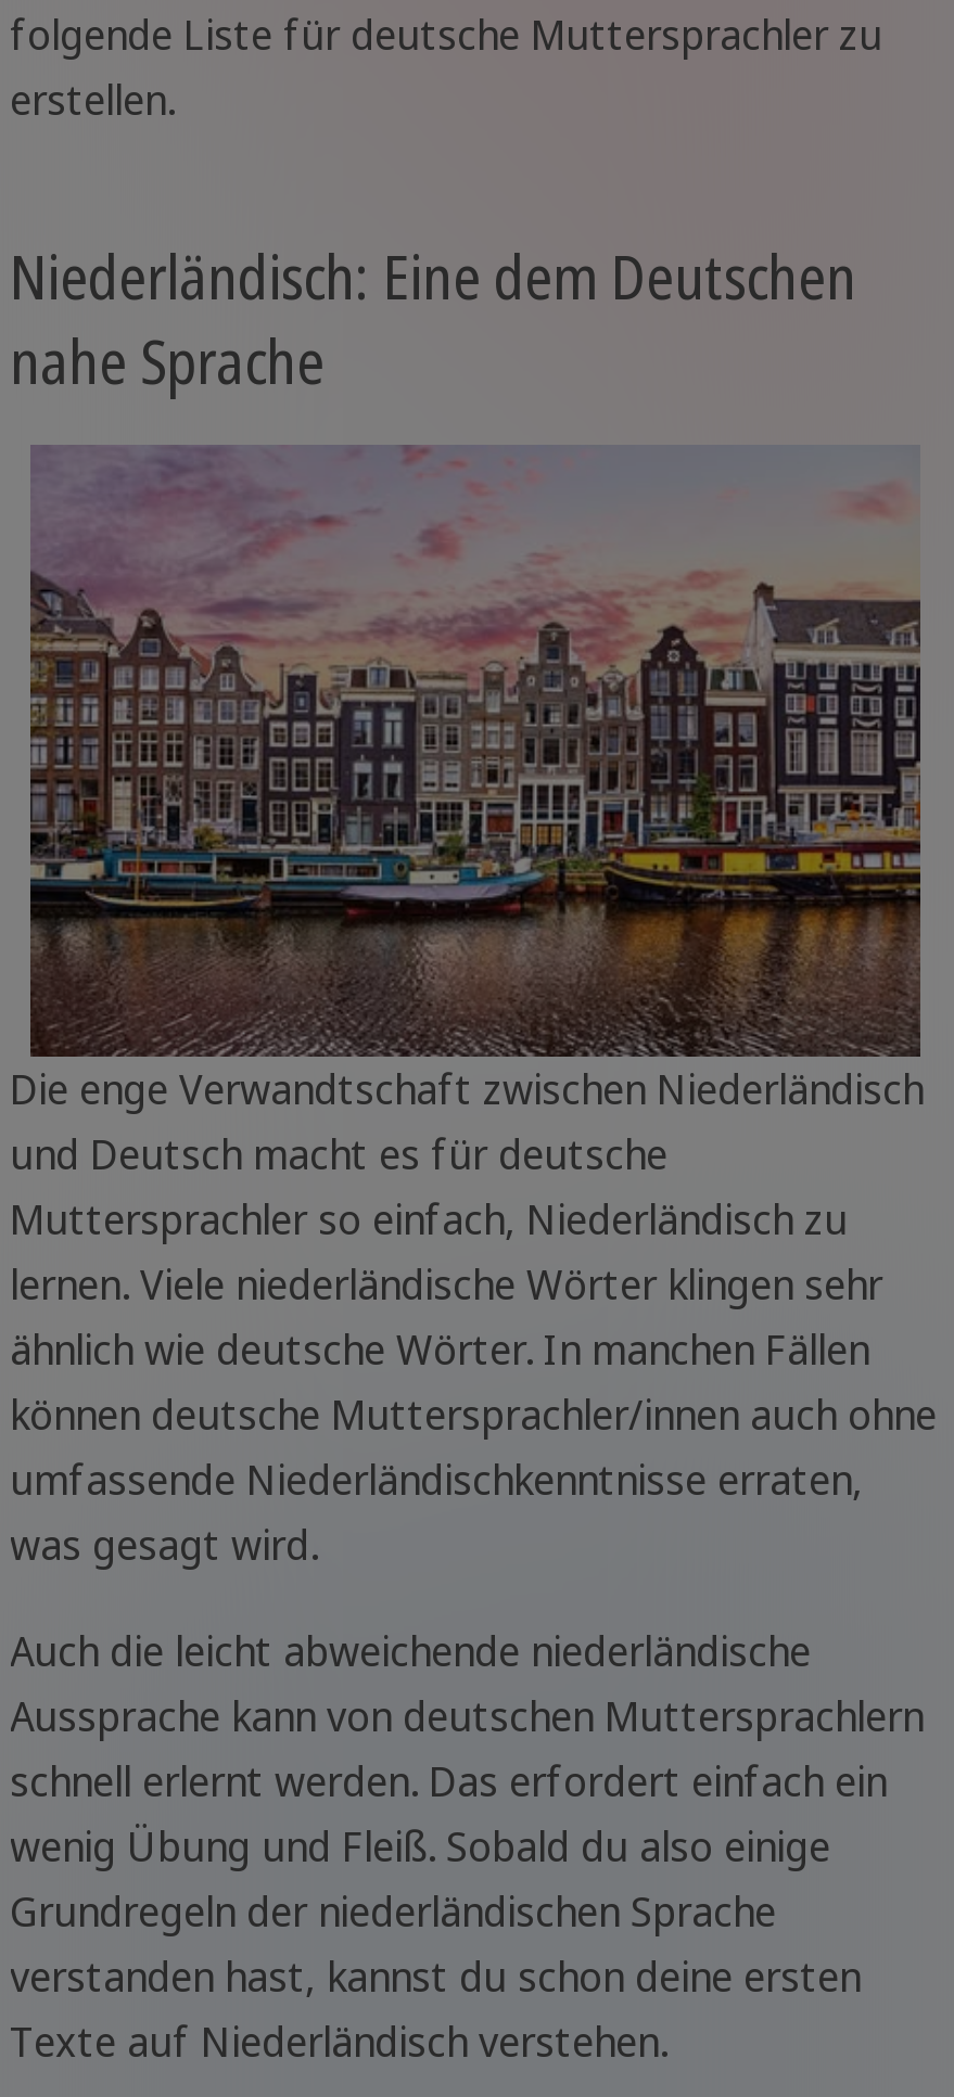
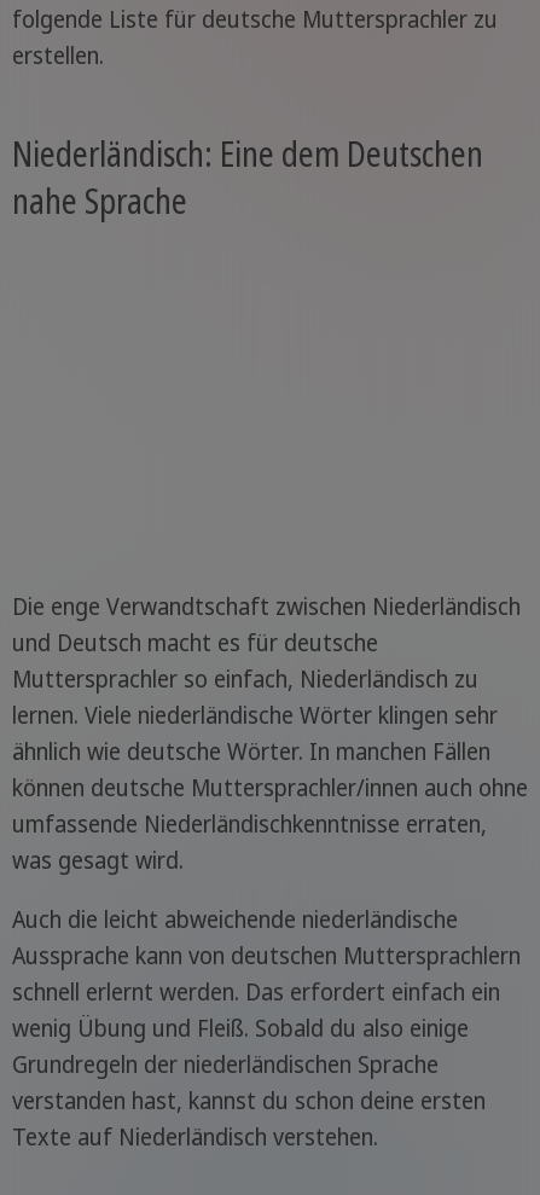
- [image]
